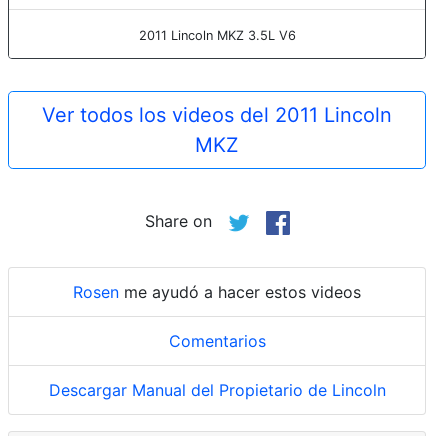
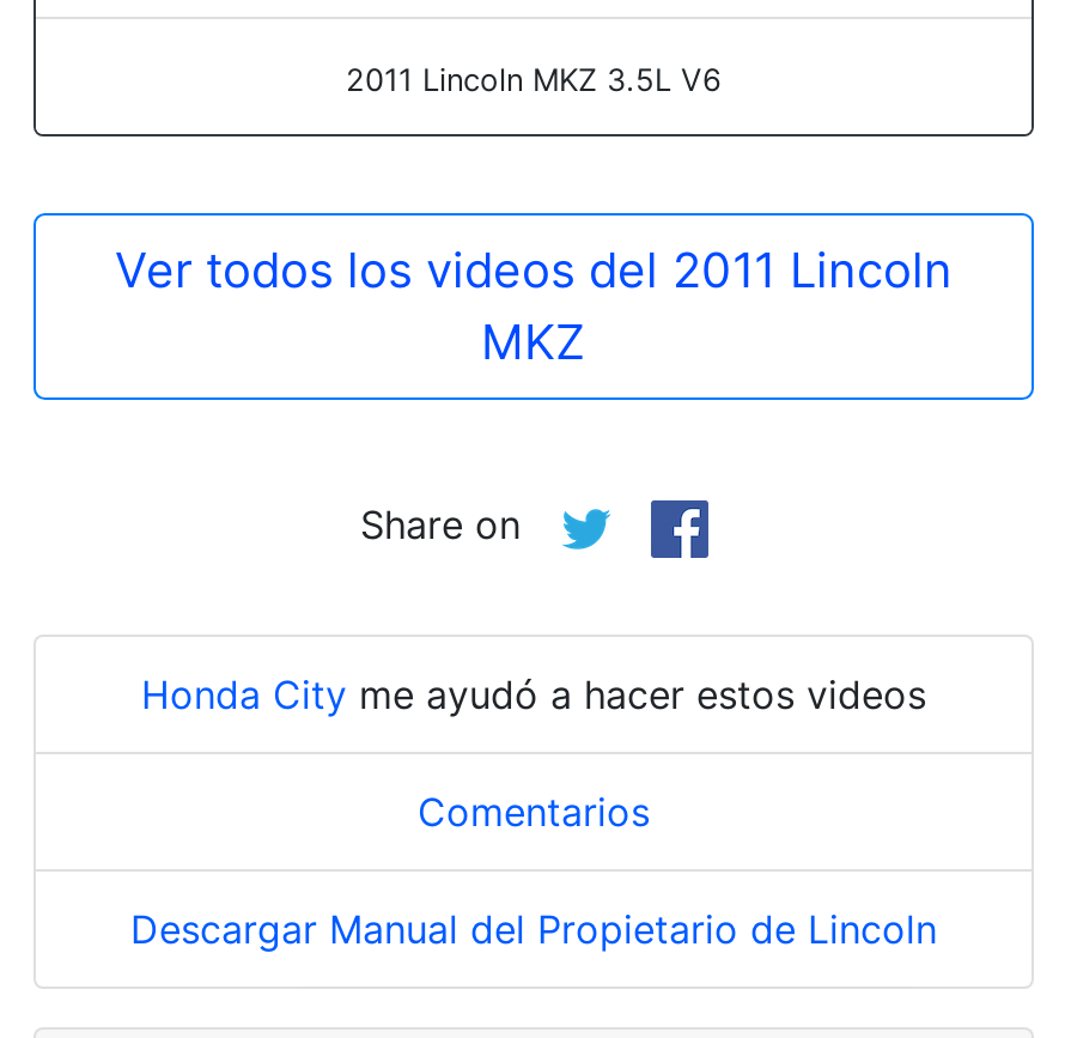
- Rosen me ayudó a hacer estos videos
+ Honda City me ayudó a hacer estos videos
